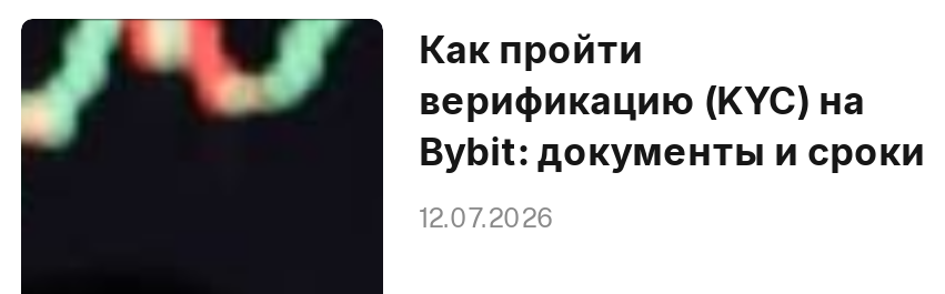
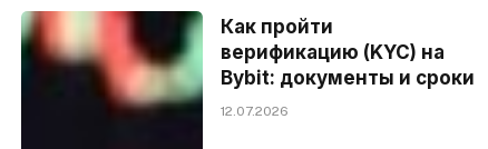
- [image]
+ [image]
